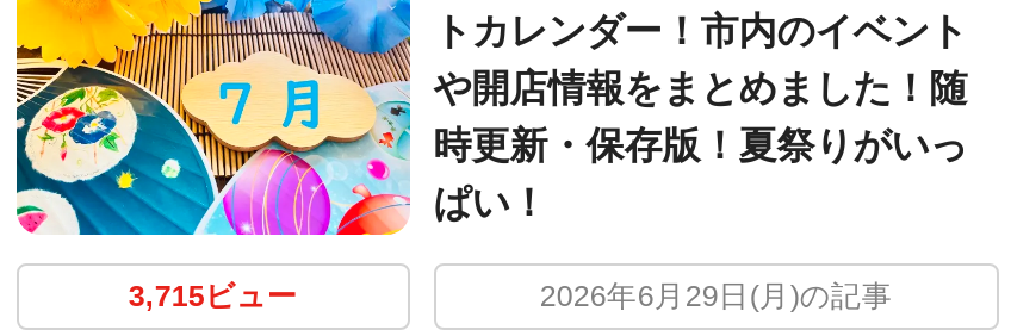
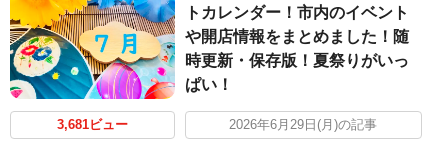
- 3,715ビュー
+ 3,681ビュー
